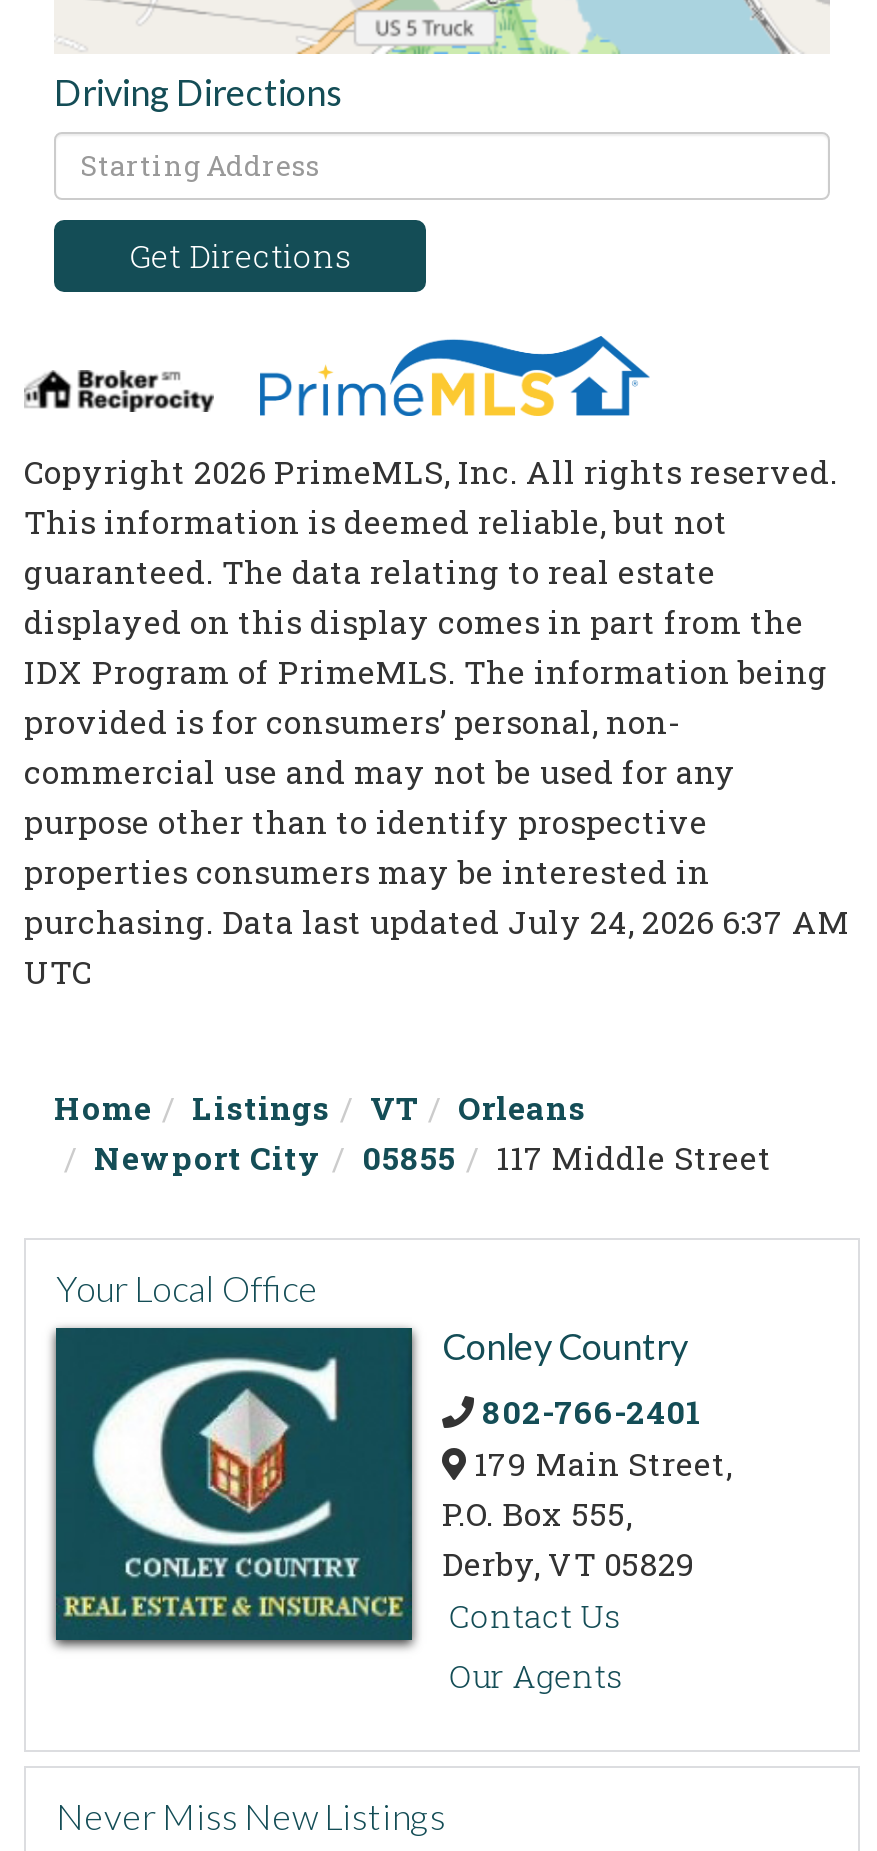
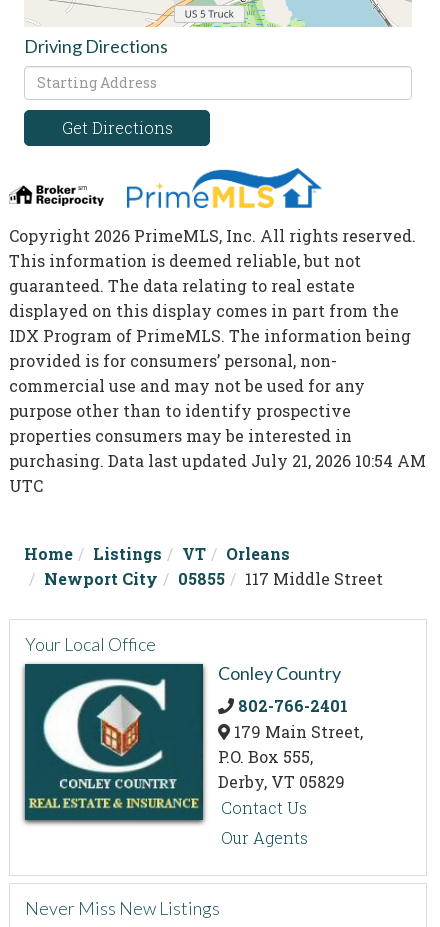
- purchasing. Data last updated July 24, 2026 6:37 AM
+ purchasing. Data last updated July 21, 2026 10:54 AM
